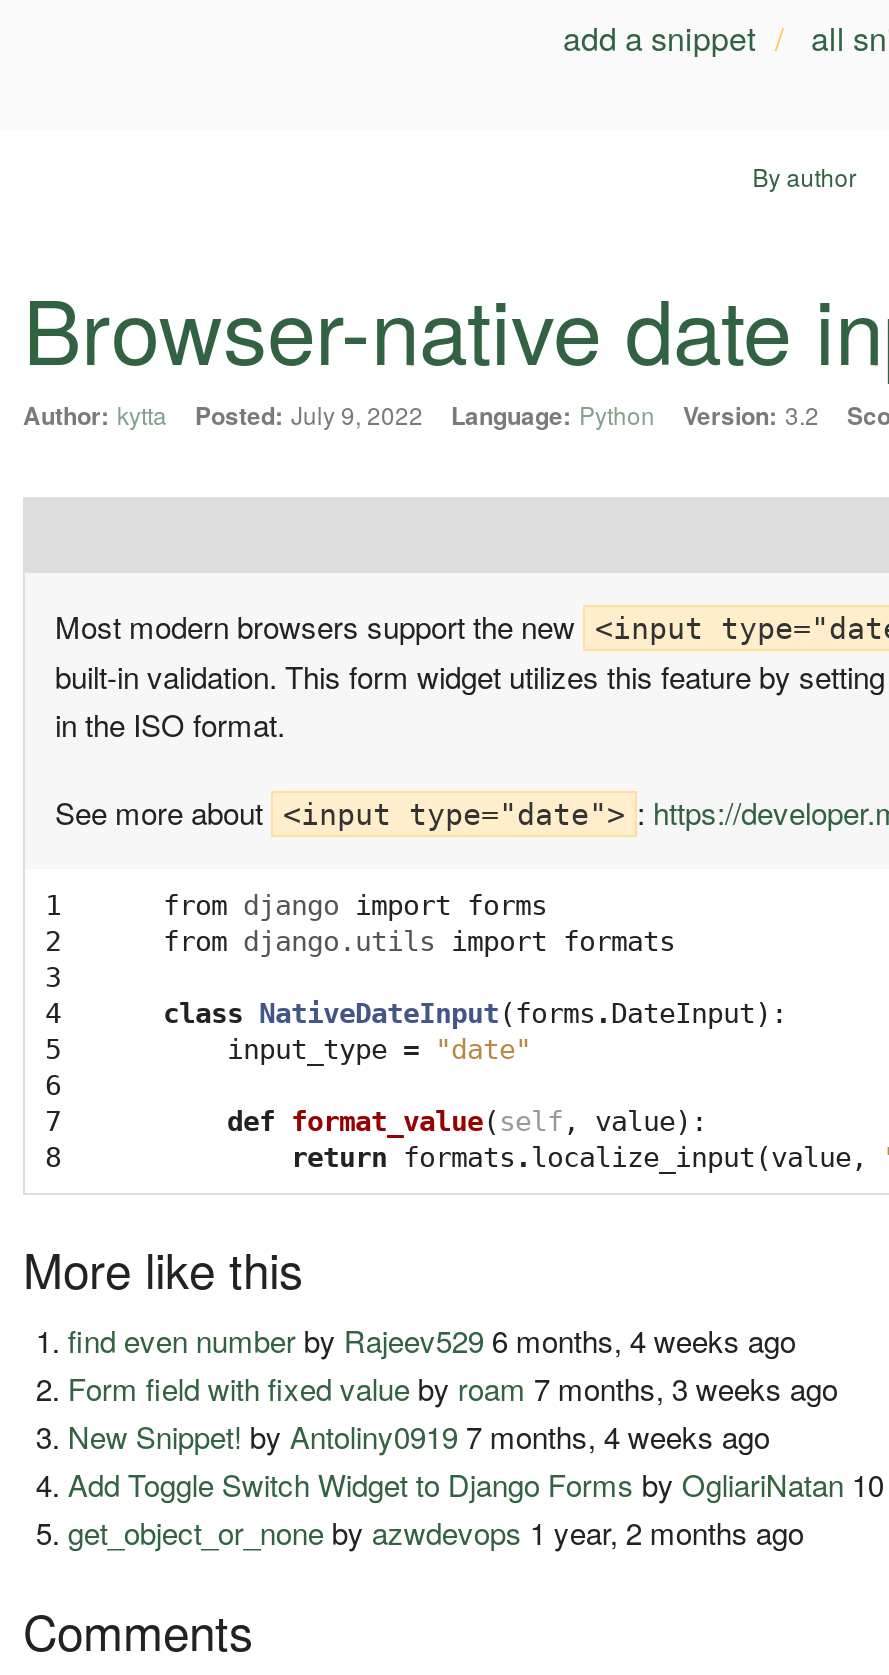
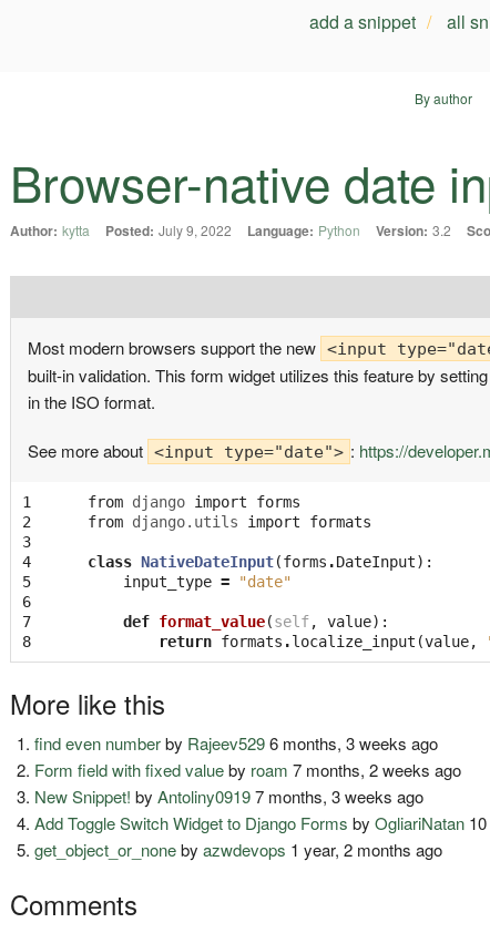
- find even number by Rajeev529 6 months, 4 weeks ago
+ find even number by Rajeev529 6 months, 3 weeks ago

- Form field with fixed value by roam 7 months, 3 weeks ago
+ Form field with fixed value by roam 7 months, 2 weeks ago

- New Snippet! by Antoliny0919 7 months, 4 weeks ago
+ New Snippet! by Antoliny0919 7 months, 3 weeks ago
